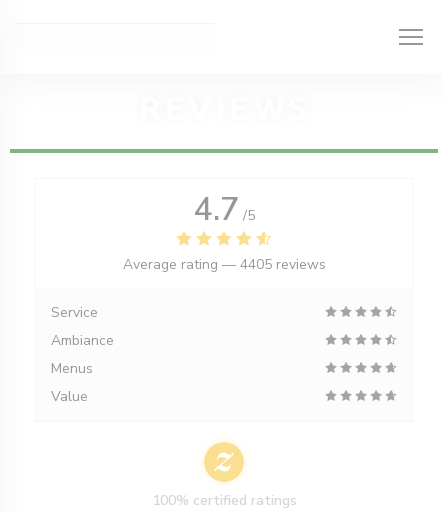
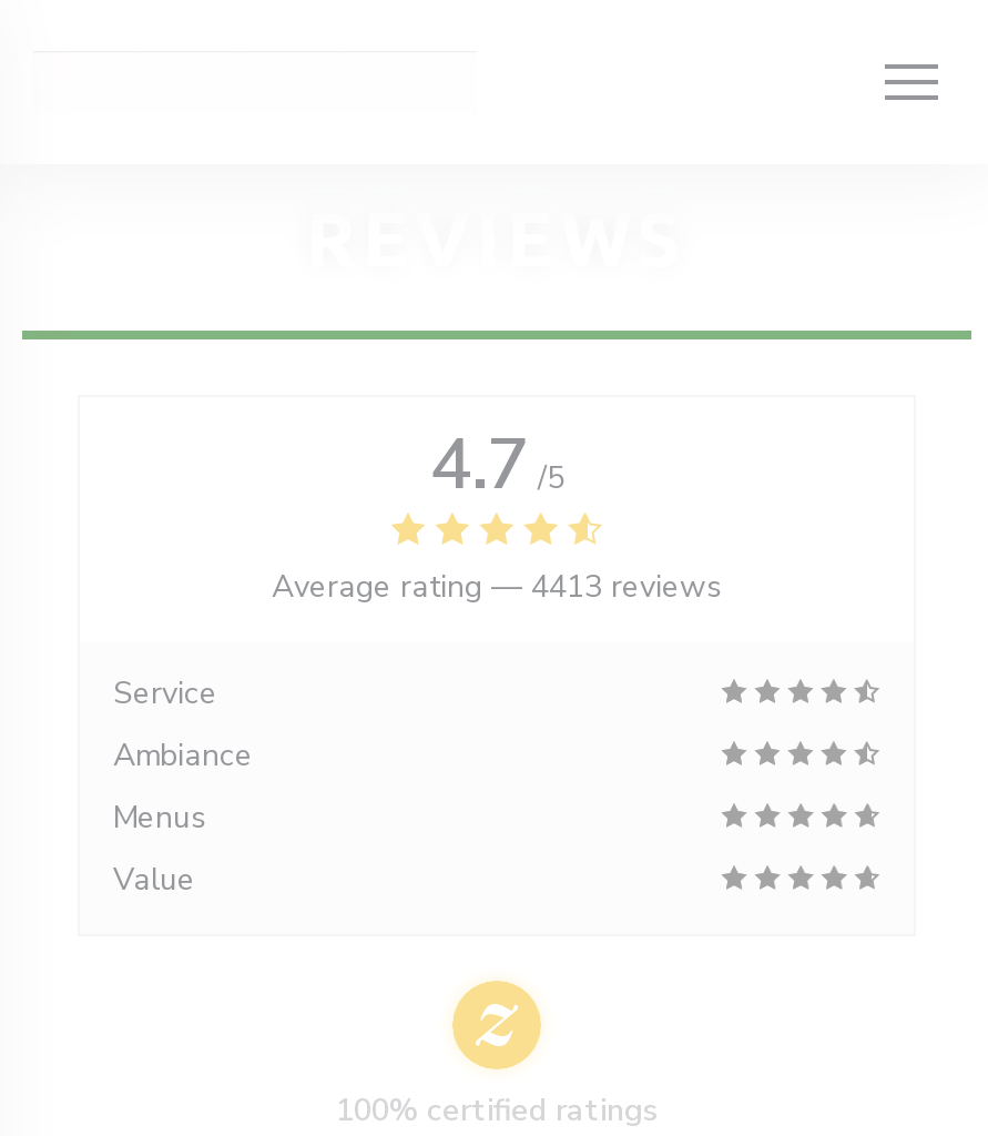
- Average rating — 4405 reviews
+ Average rating — 4413 reviews
